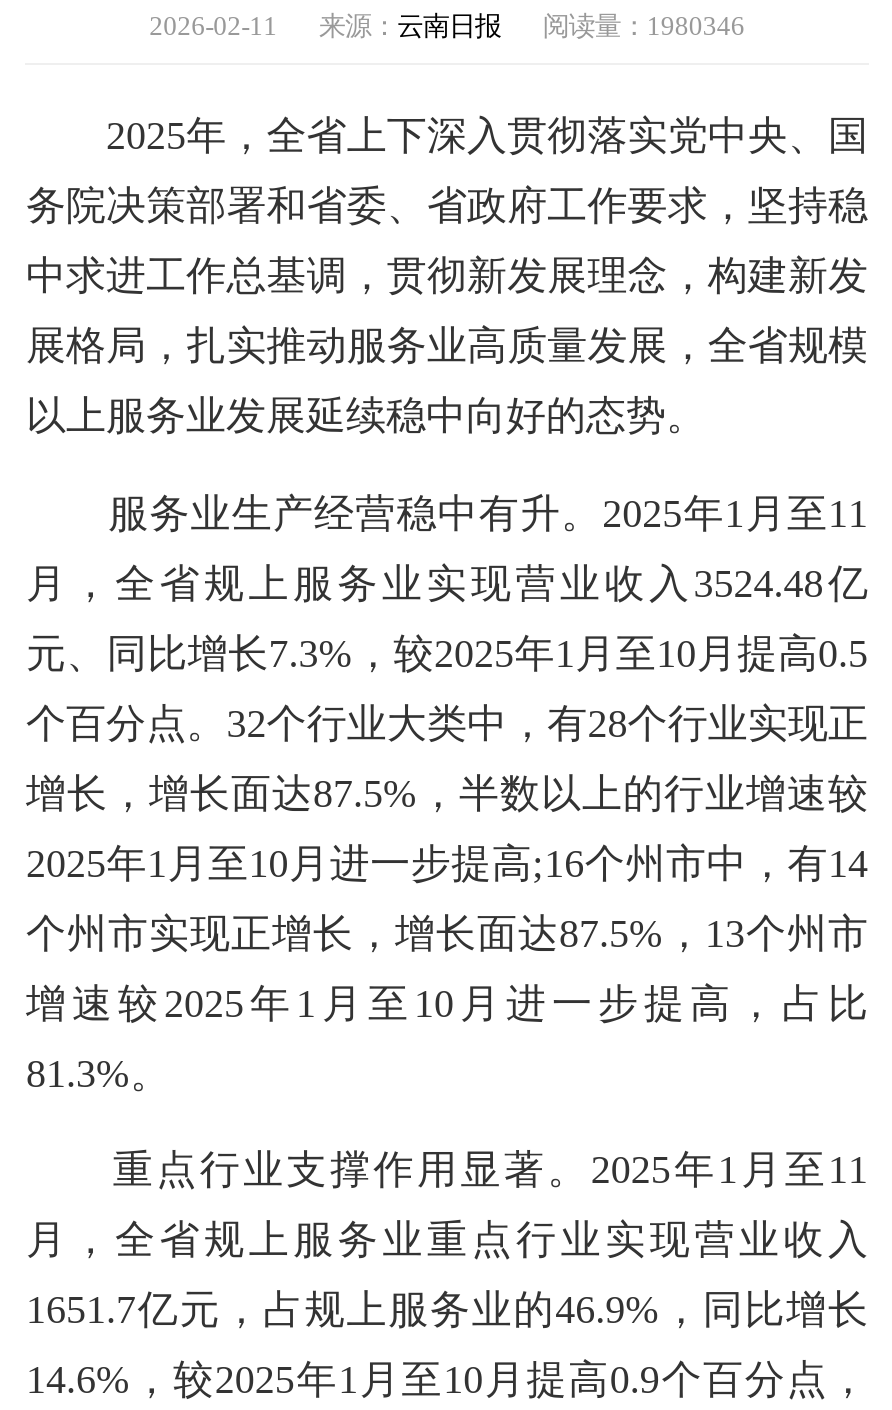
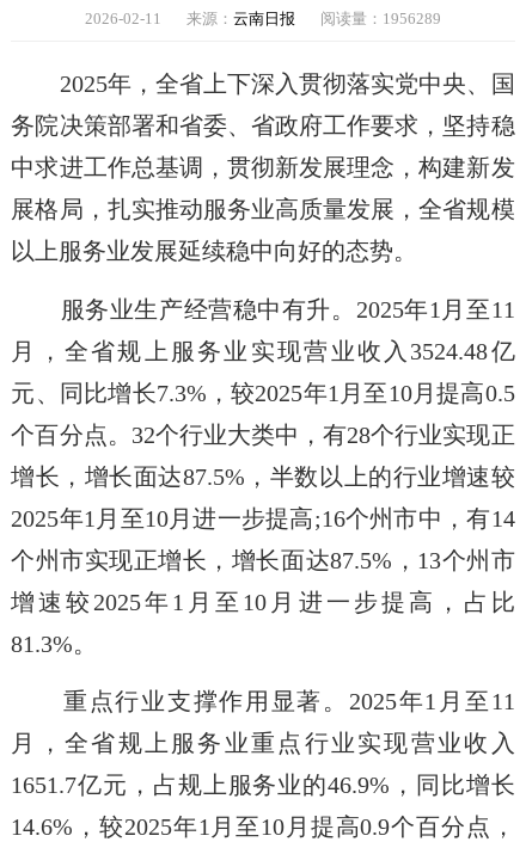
- 2026-02-11 来源：云南日报 阅读量：1980346
+ 2026-02-11 来源：云南日报 阅读量：1956289
